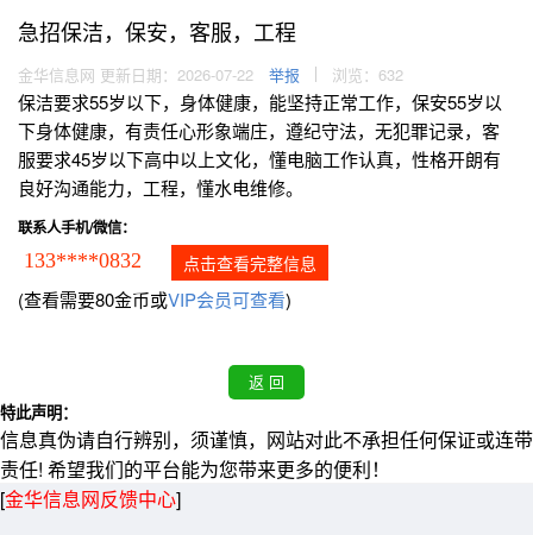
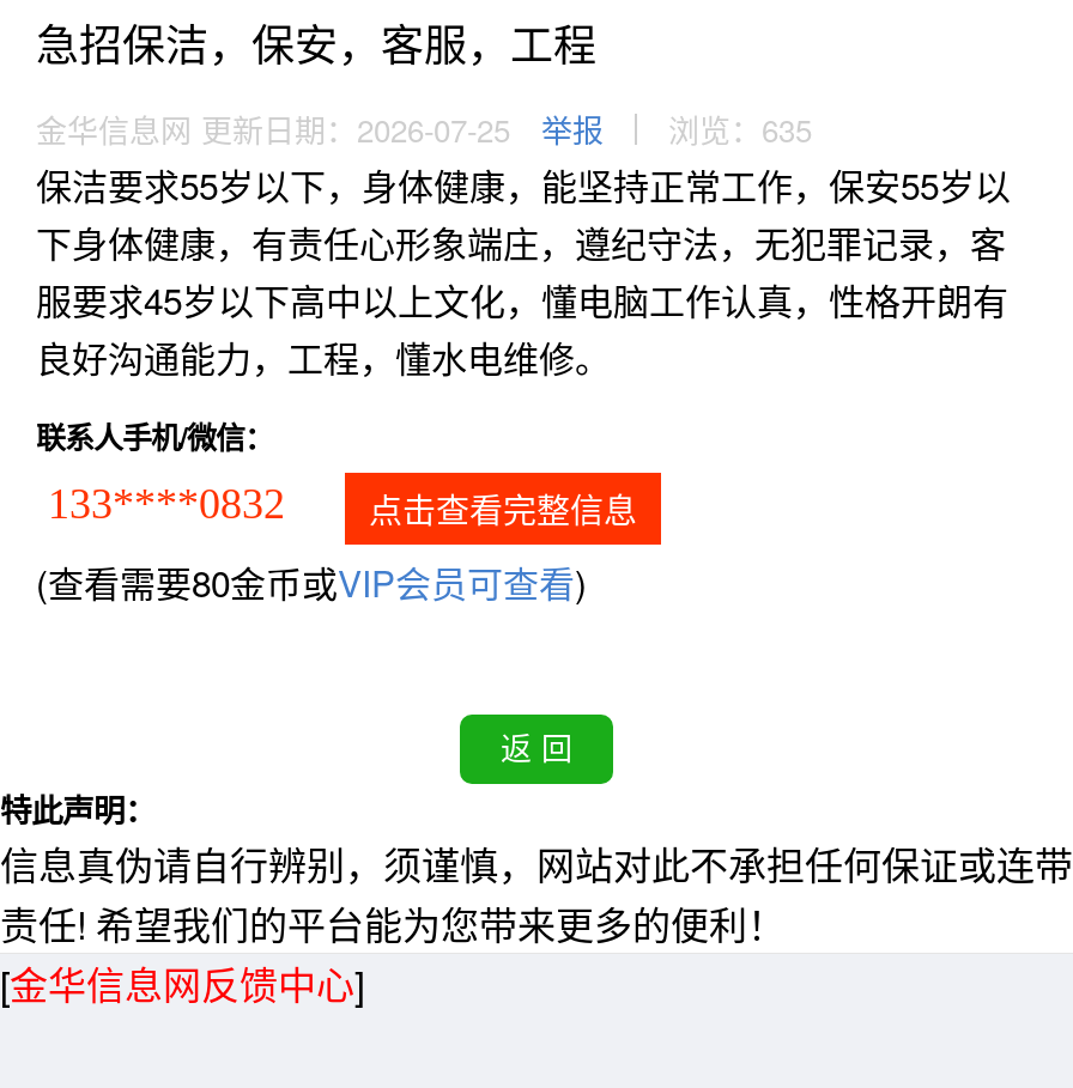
- 金华信息网 更新日期：2026-07-22
+ 金华信息网 更新日期：2026-07-25

- 浏览：632
+ 浏览：635
